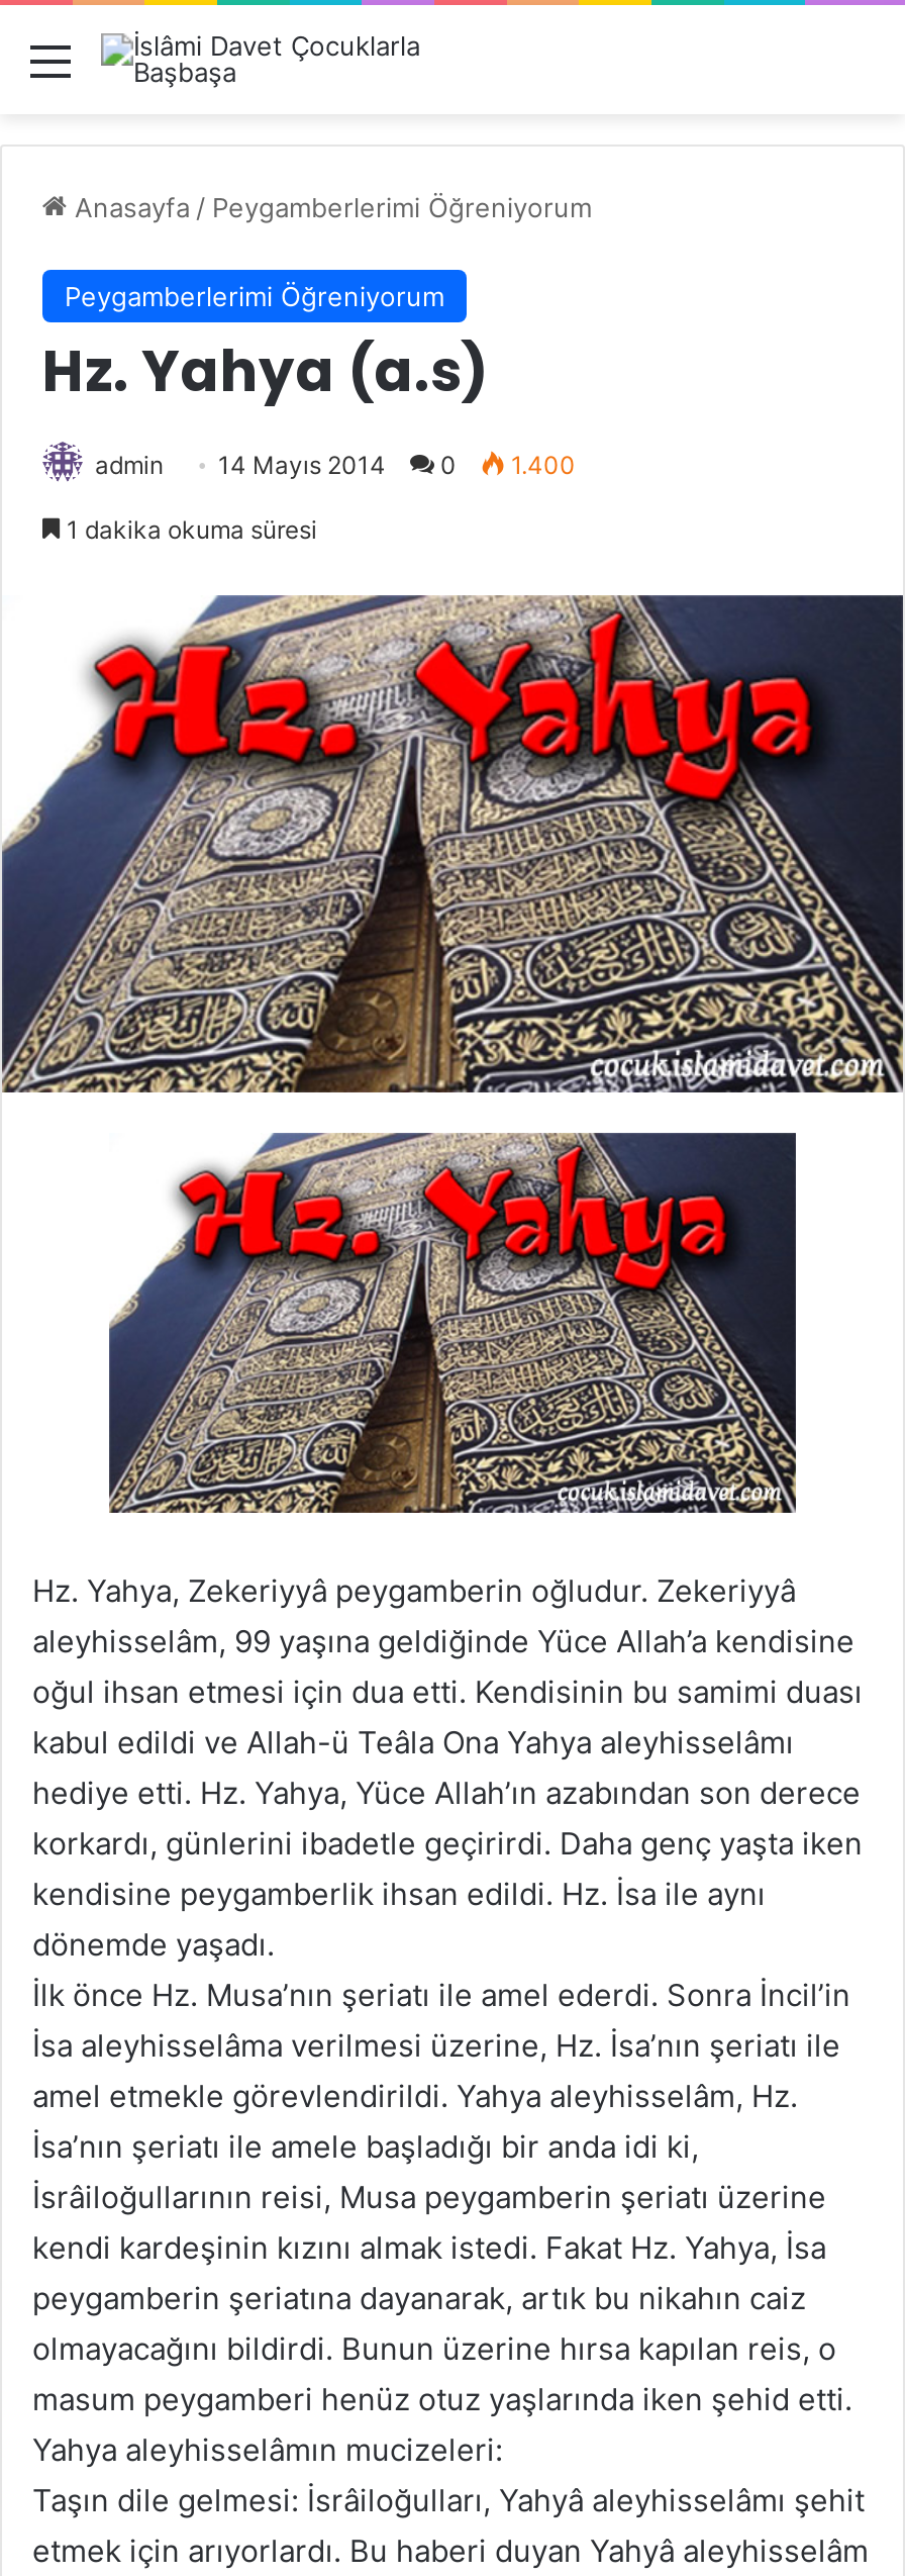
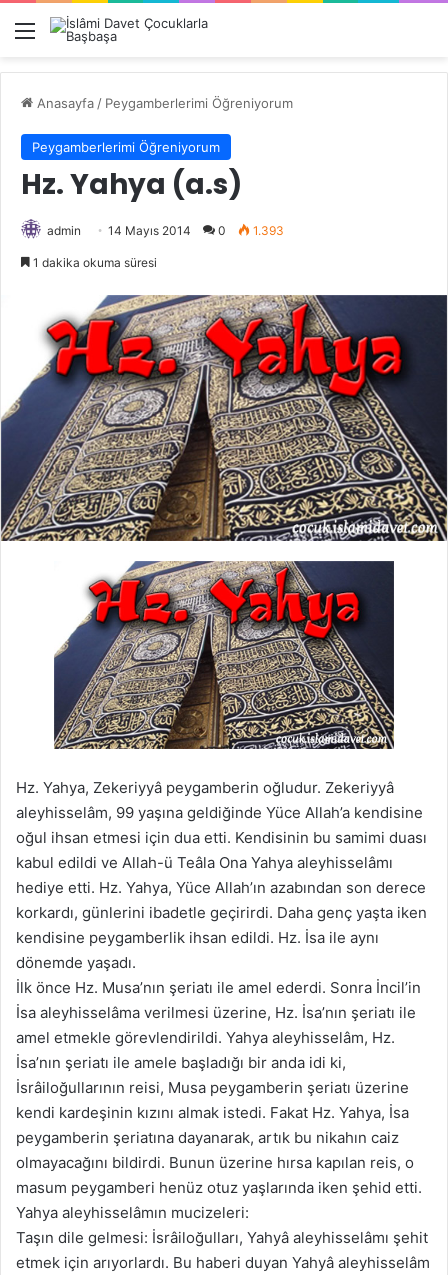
- admin 14 Mayıs 2014 0 1.400
+ admin 14 Mayıs 2014 0 1.393
